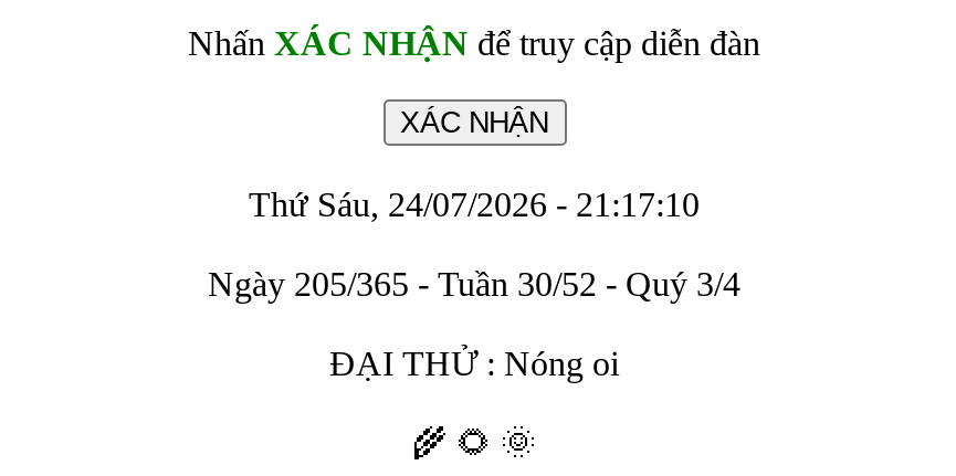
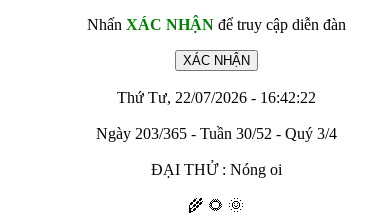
- Thứ Sáu, 24/07/2026 - 21:17:10
+ Thứ Tư, 22/07/2026 - 16:42:22

- Ngày 205/365 - Tuần 30/52 - Quý 3/4
+ Ngày 203/365 - Tuần 30/52 - Quý 3/4
